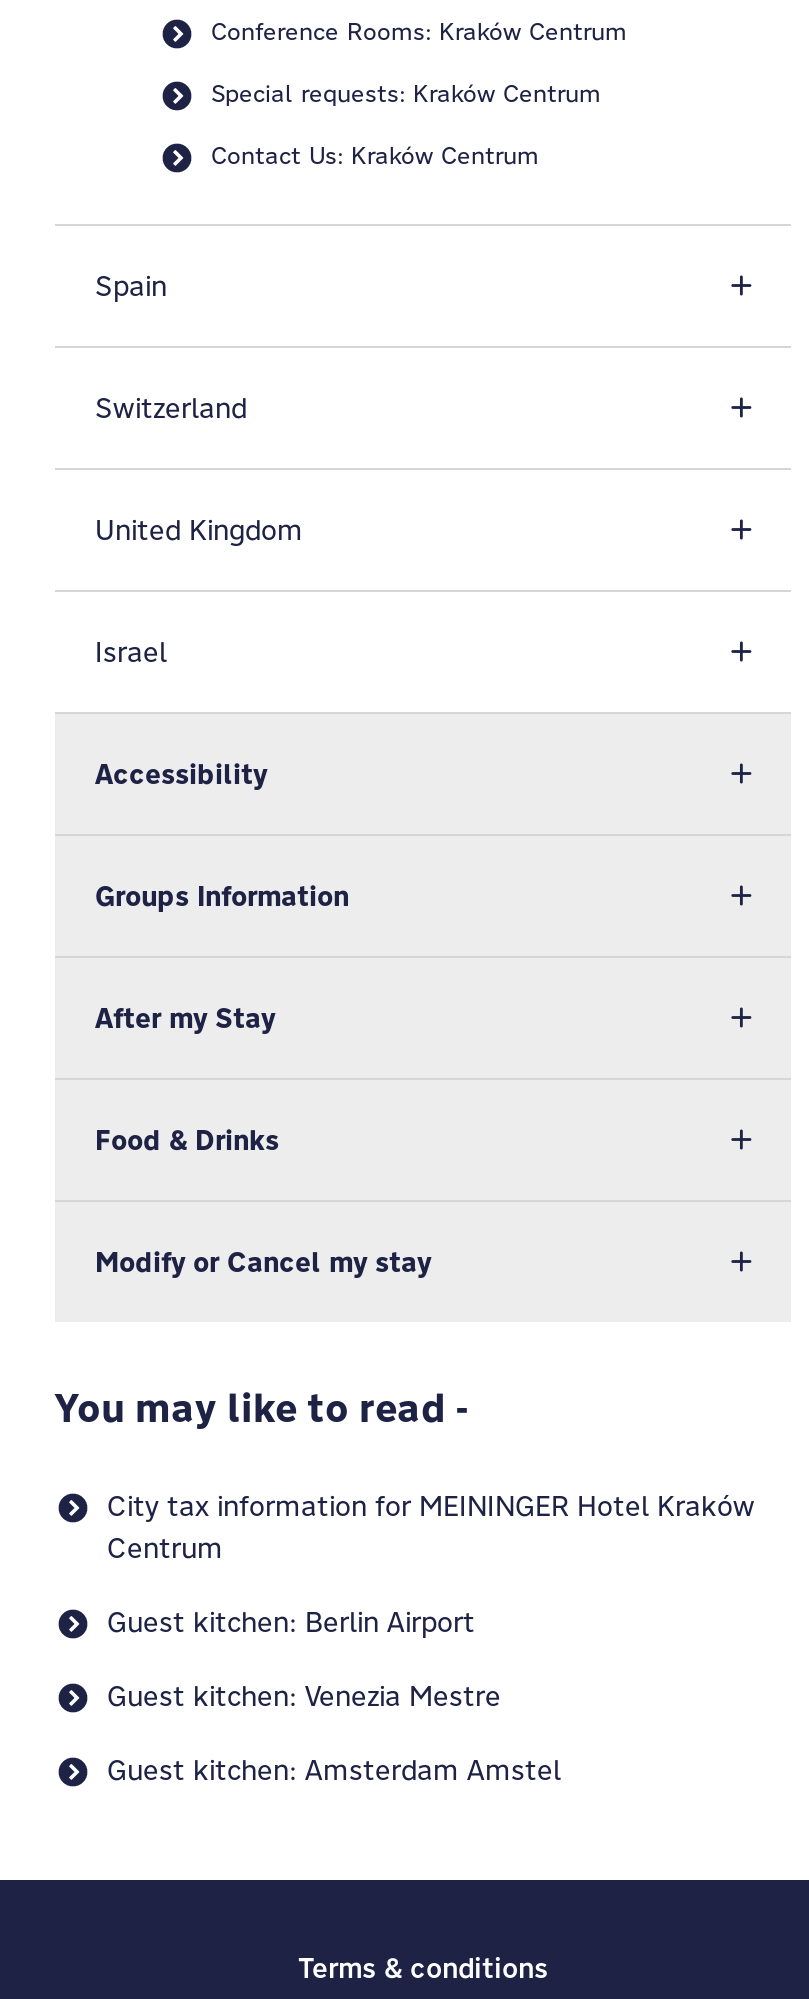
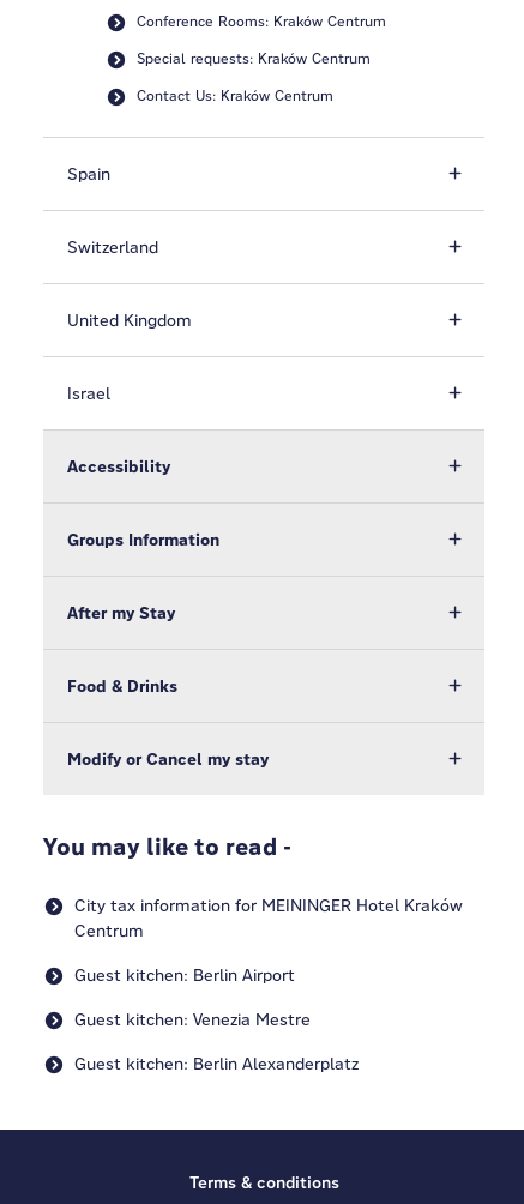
- Guest kitchen: Amsterdam Amstel
+ Guest kitchen: Berlin Alexanderplatz
